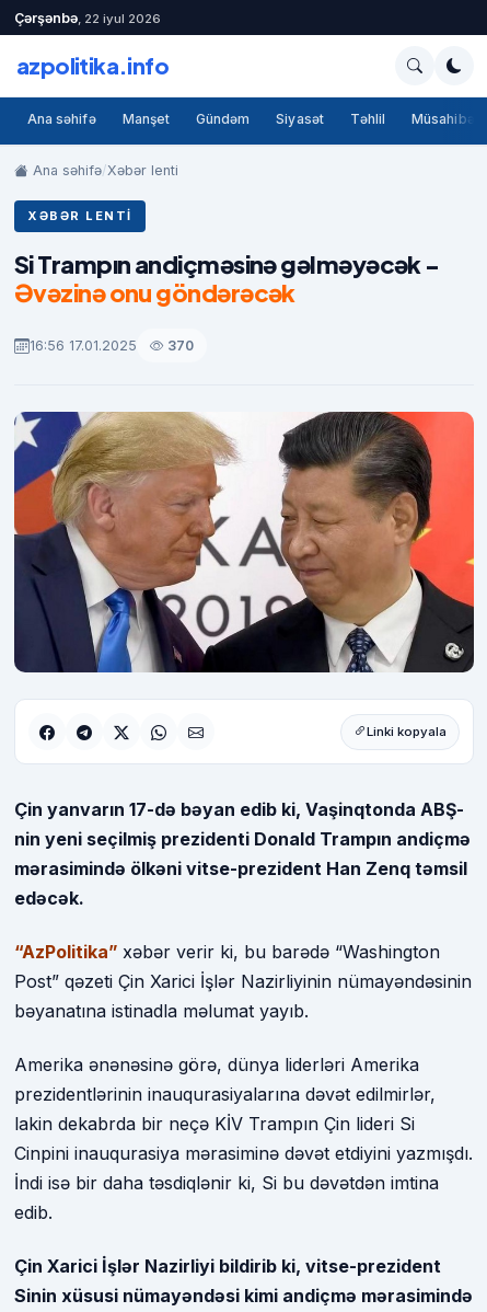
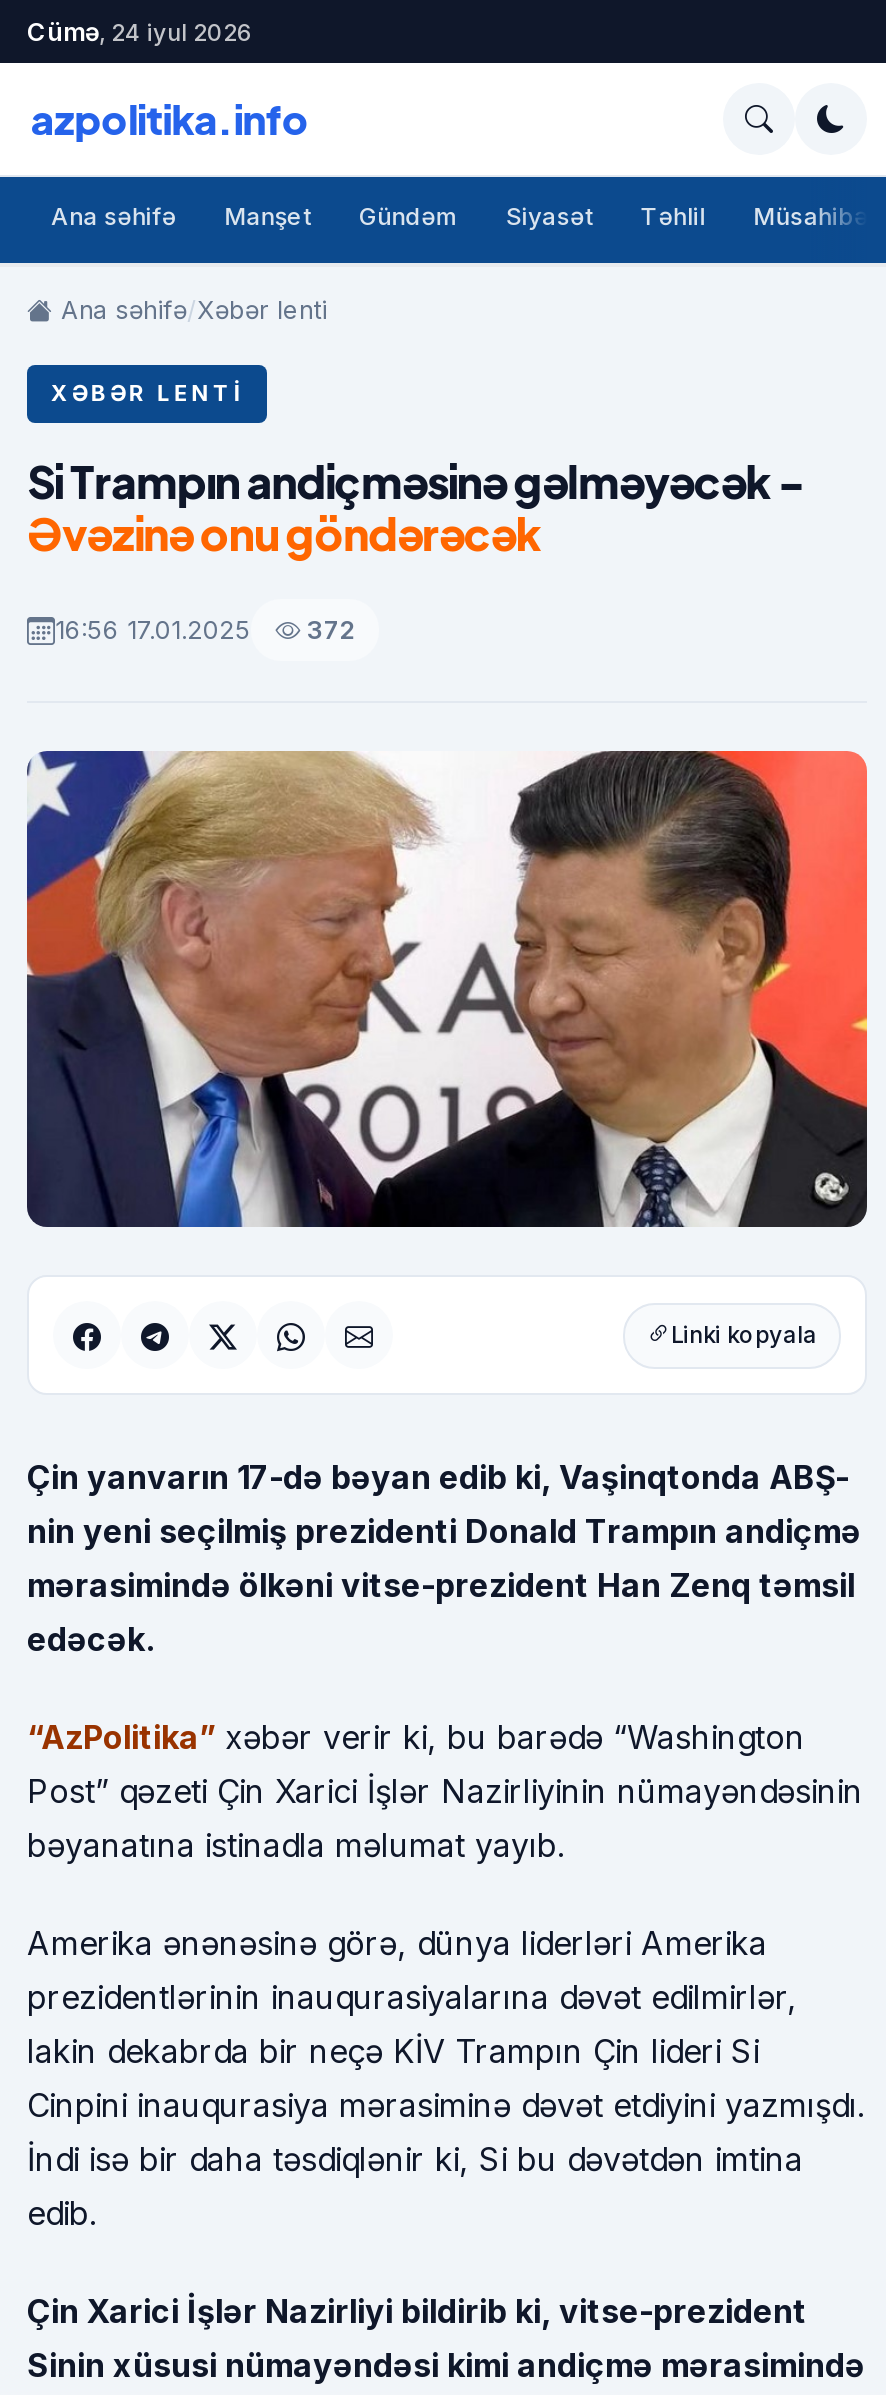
- Çərşənbə, 22 iyul 2026
+ Cümə, 24 iyul 2026

- 16:56 17.01.2025 370
+ 16:56 17.01.2025 372
